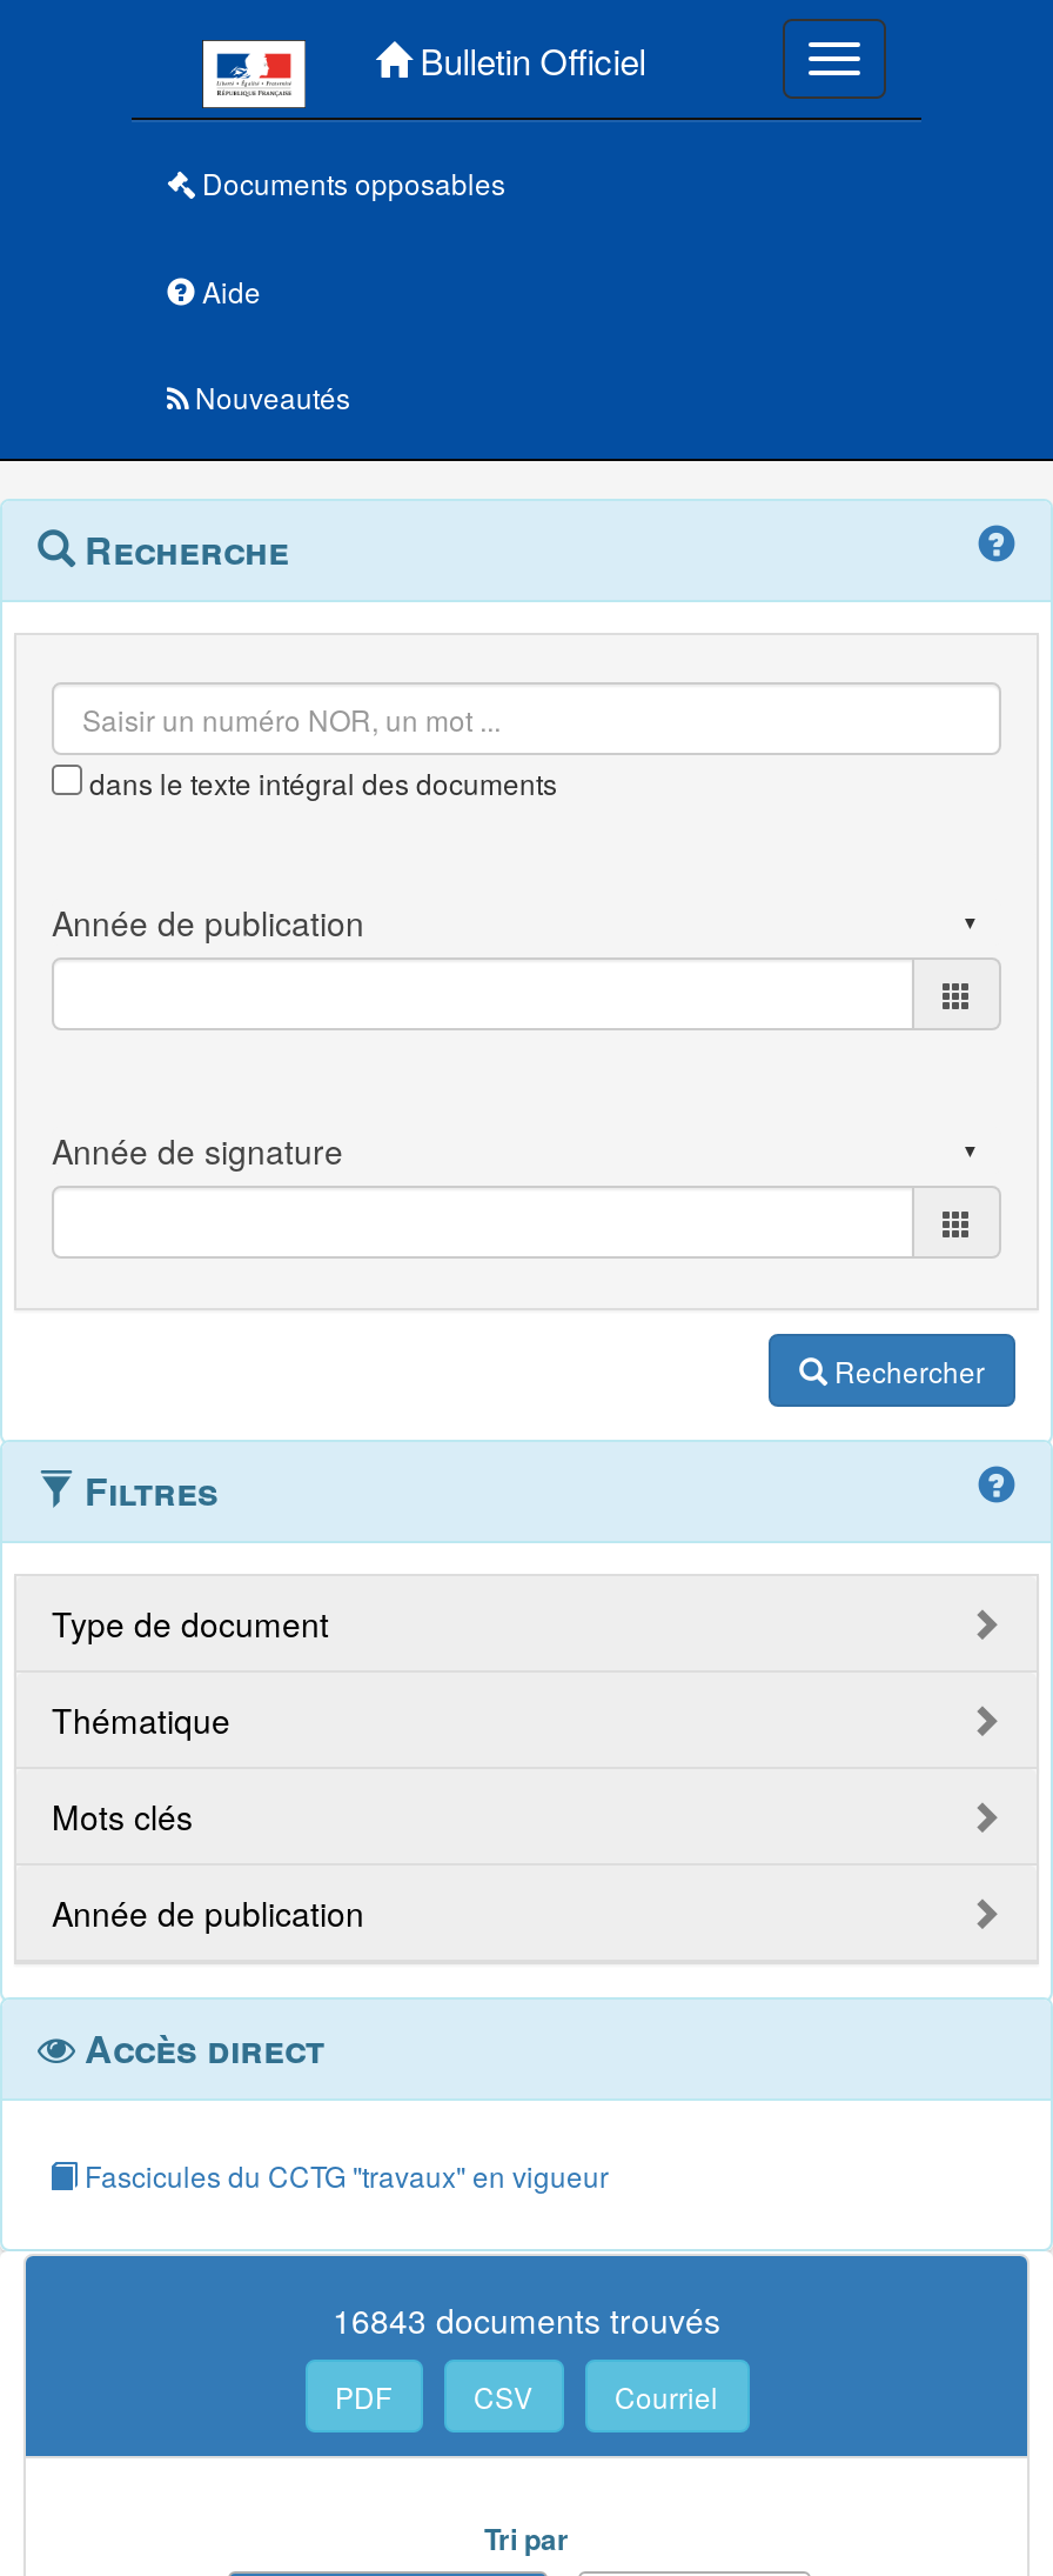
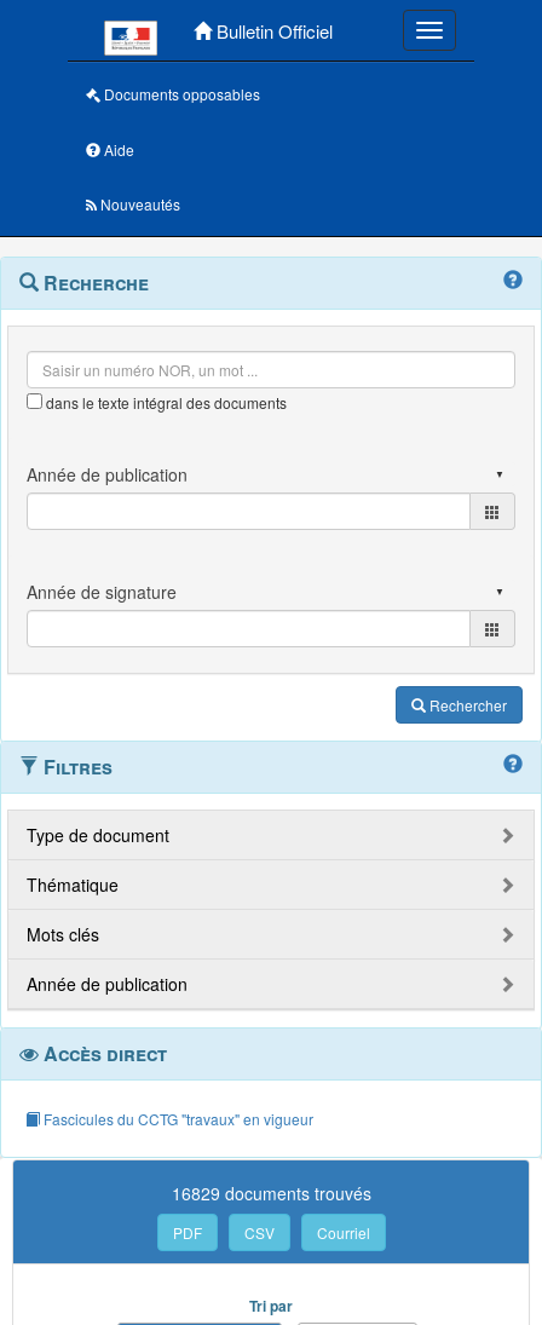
- 16843 documents trouvés
+ 16829 documents trouvés
